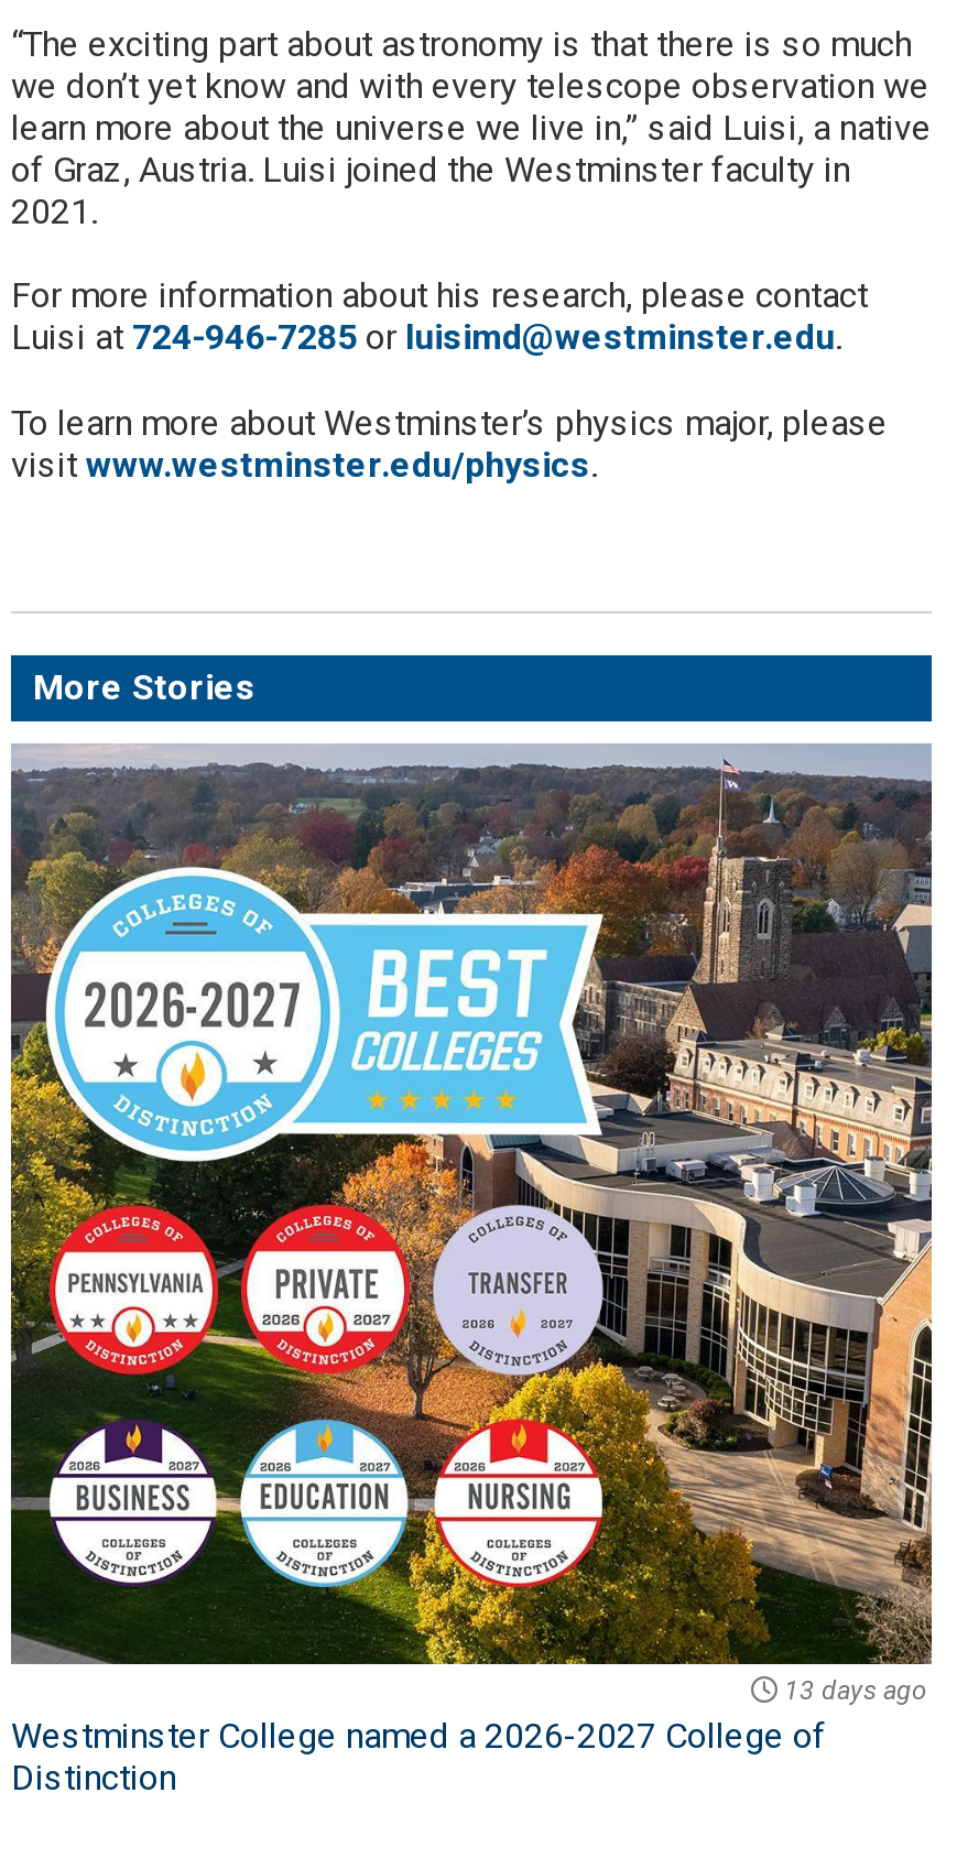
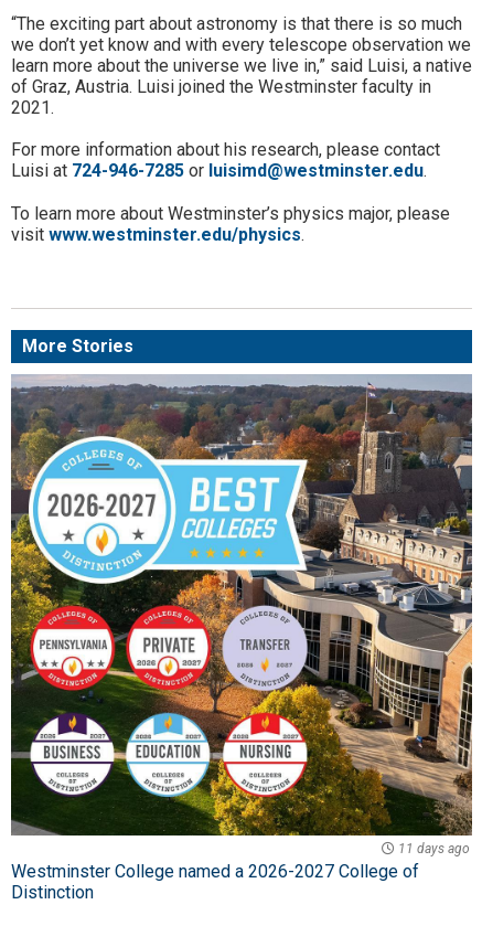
- 13 days ago
+ 11 days ago
